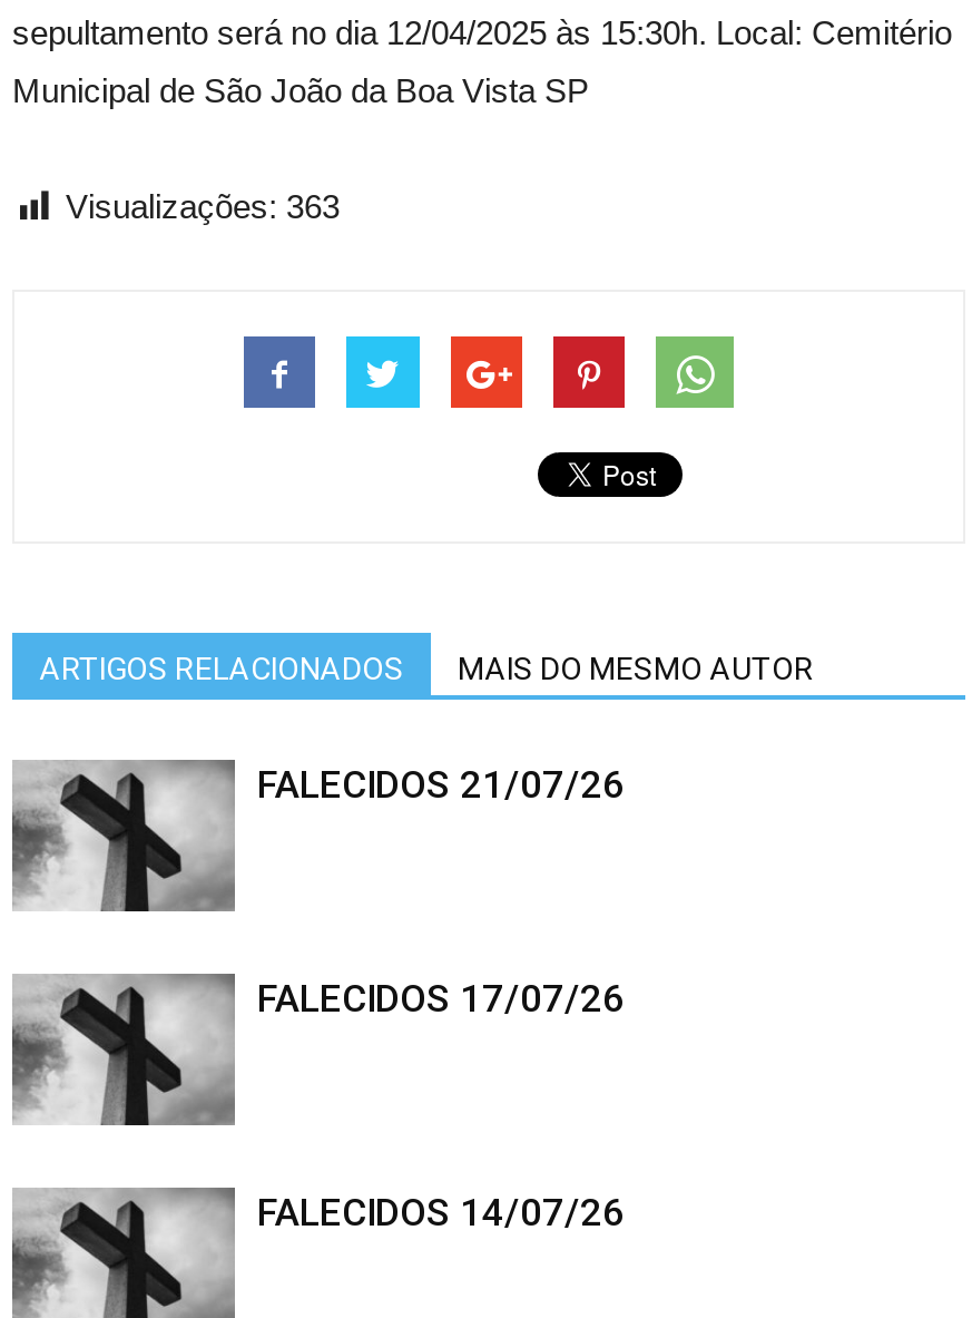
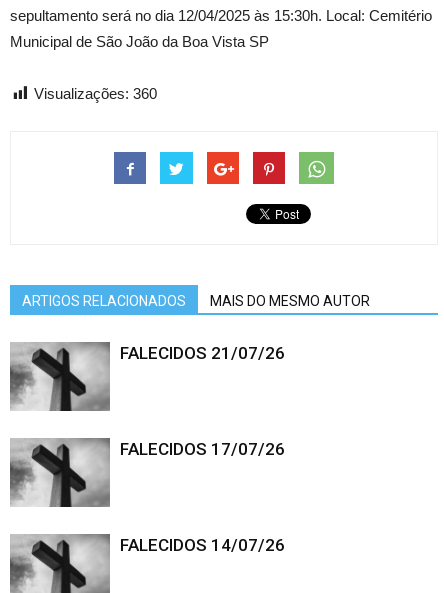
- Visualizações: 363
+ Visualizações: 360
